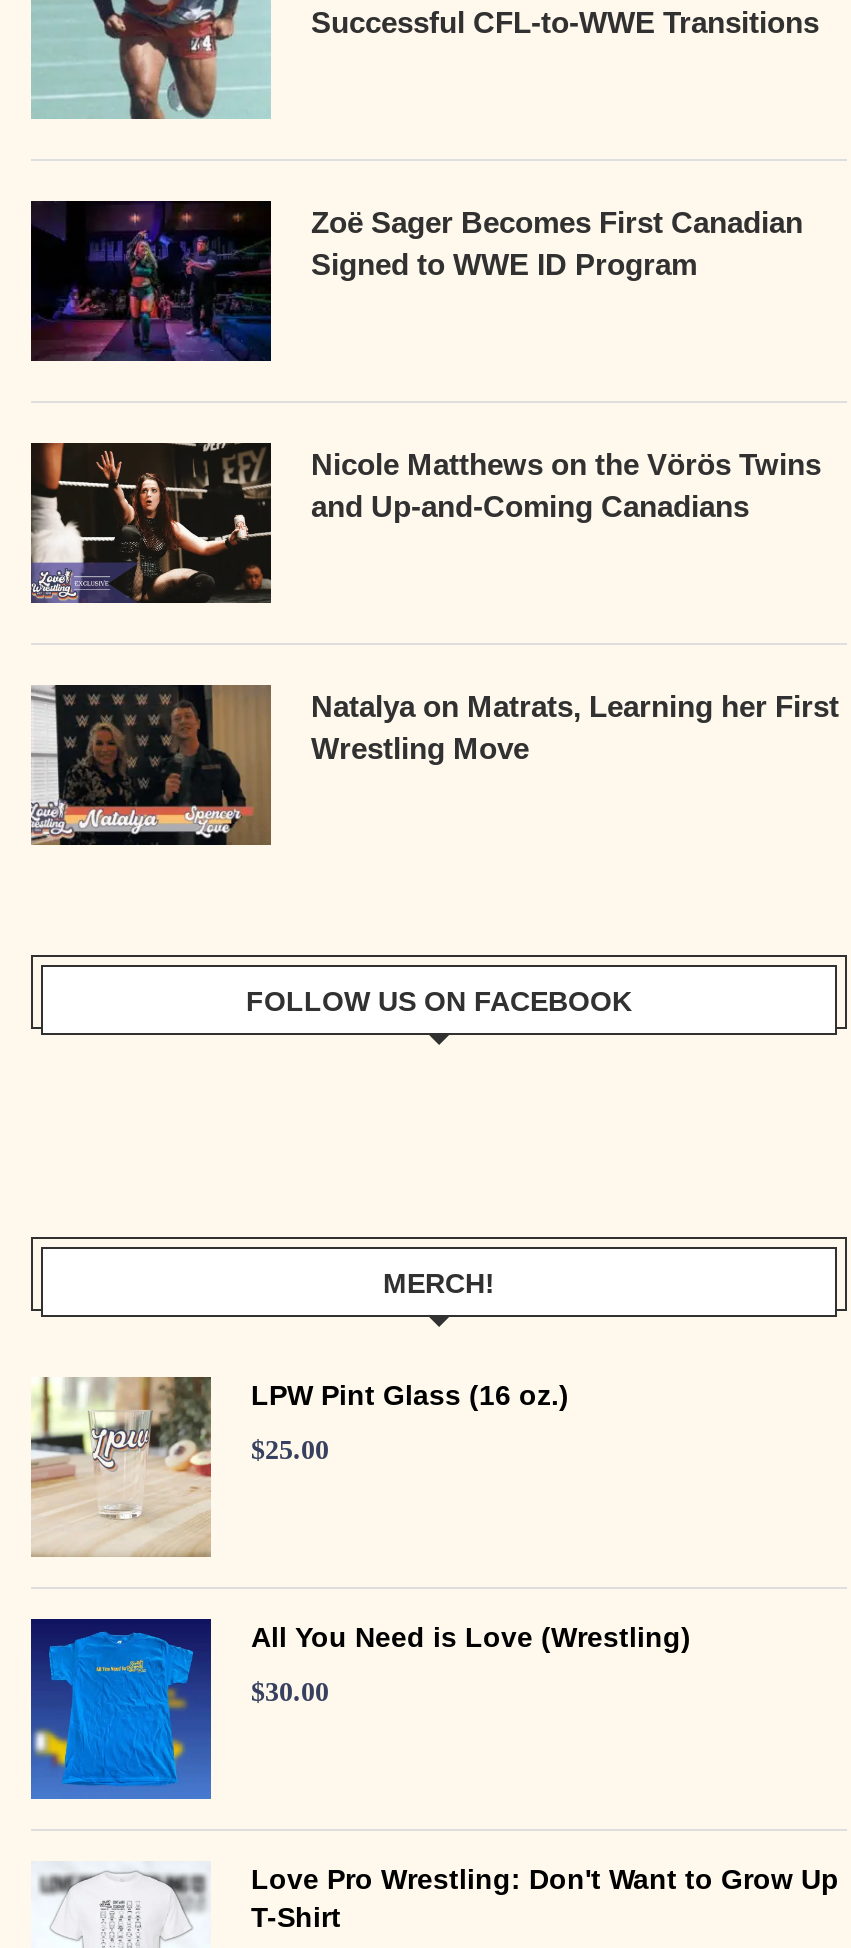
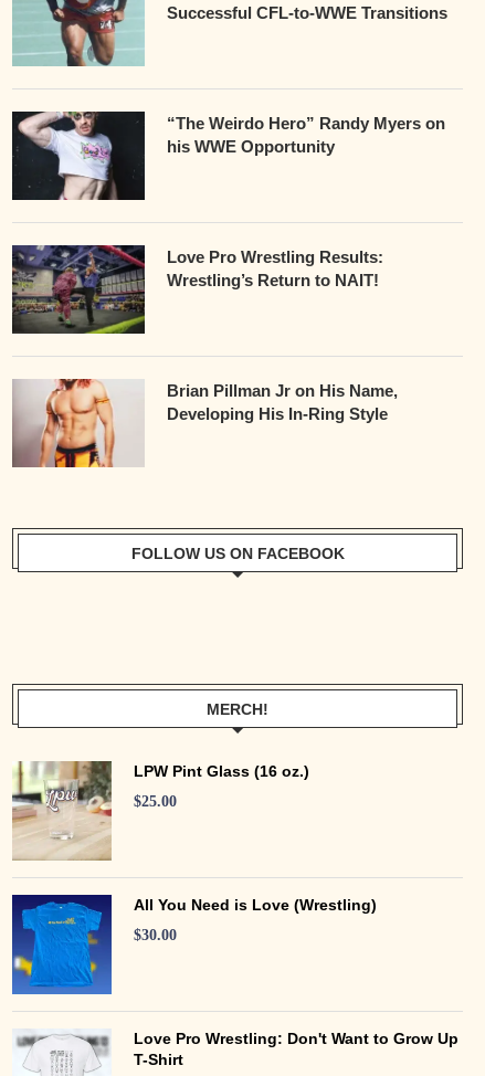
- [image]
- Zoë Sager Becomes First Canadian
- Signed to WWE ID Program
+ [image]
+ “The Weirdo Hero” Randy Myers on
+ his WWE Opportunity

- [image]
- Nicole Matthews on the Vörös Twins
- and Up-and-Coming Canadians
+ [image]
+ Love Pro Wrestling Results:
+ Wrestling’s Return to NAIT!

- [image]
- Natalya on Matrats, Learning her First
- Wrestling Move
+ [image]
+ Brian Pillman Jr on His Name,
+ Developing His In-Ring Style
